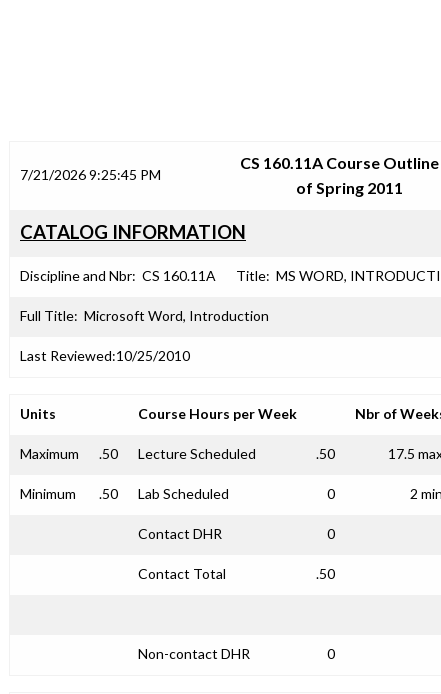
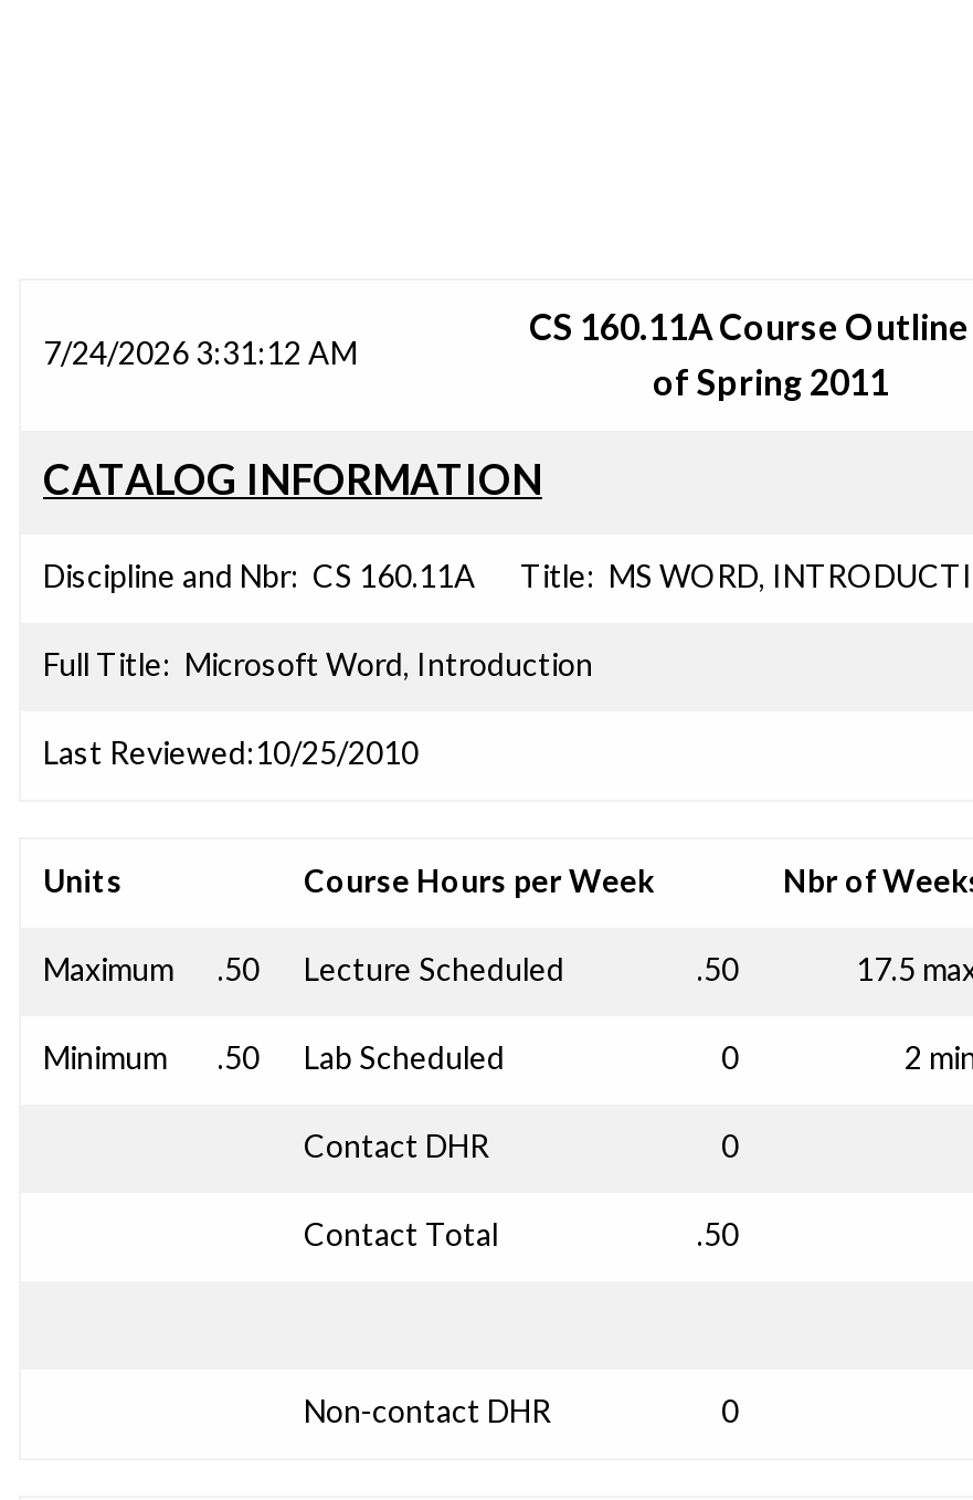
- 7/21/2026 9:25:45 PM
+ 7/24/2026 3:31:12 AM
